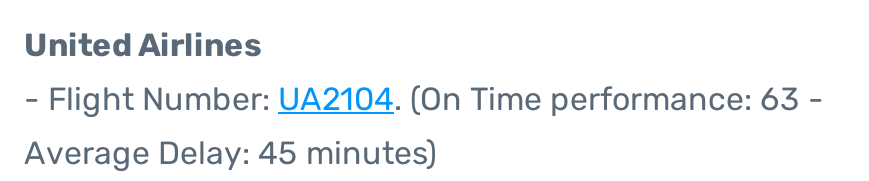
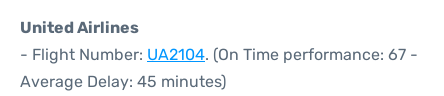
- - Flight Number: UA2104. (On Time performance: 63 -
+ - Flight Number: UA2104. (On Time performance: 67 -
